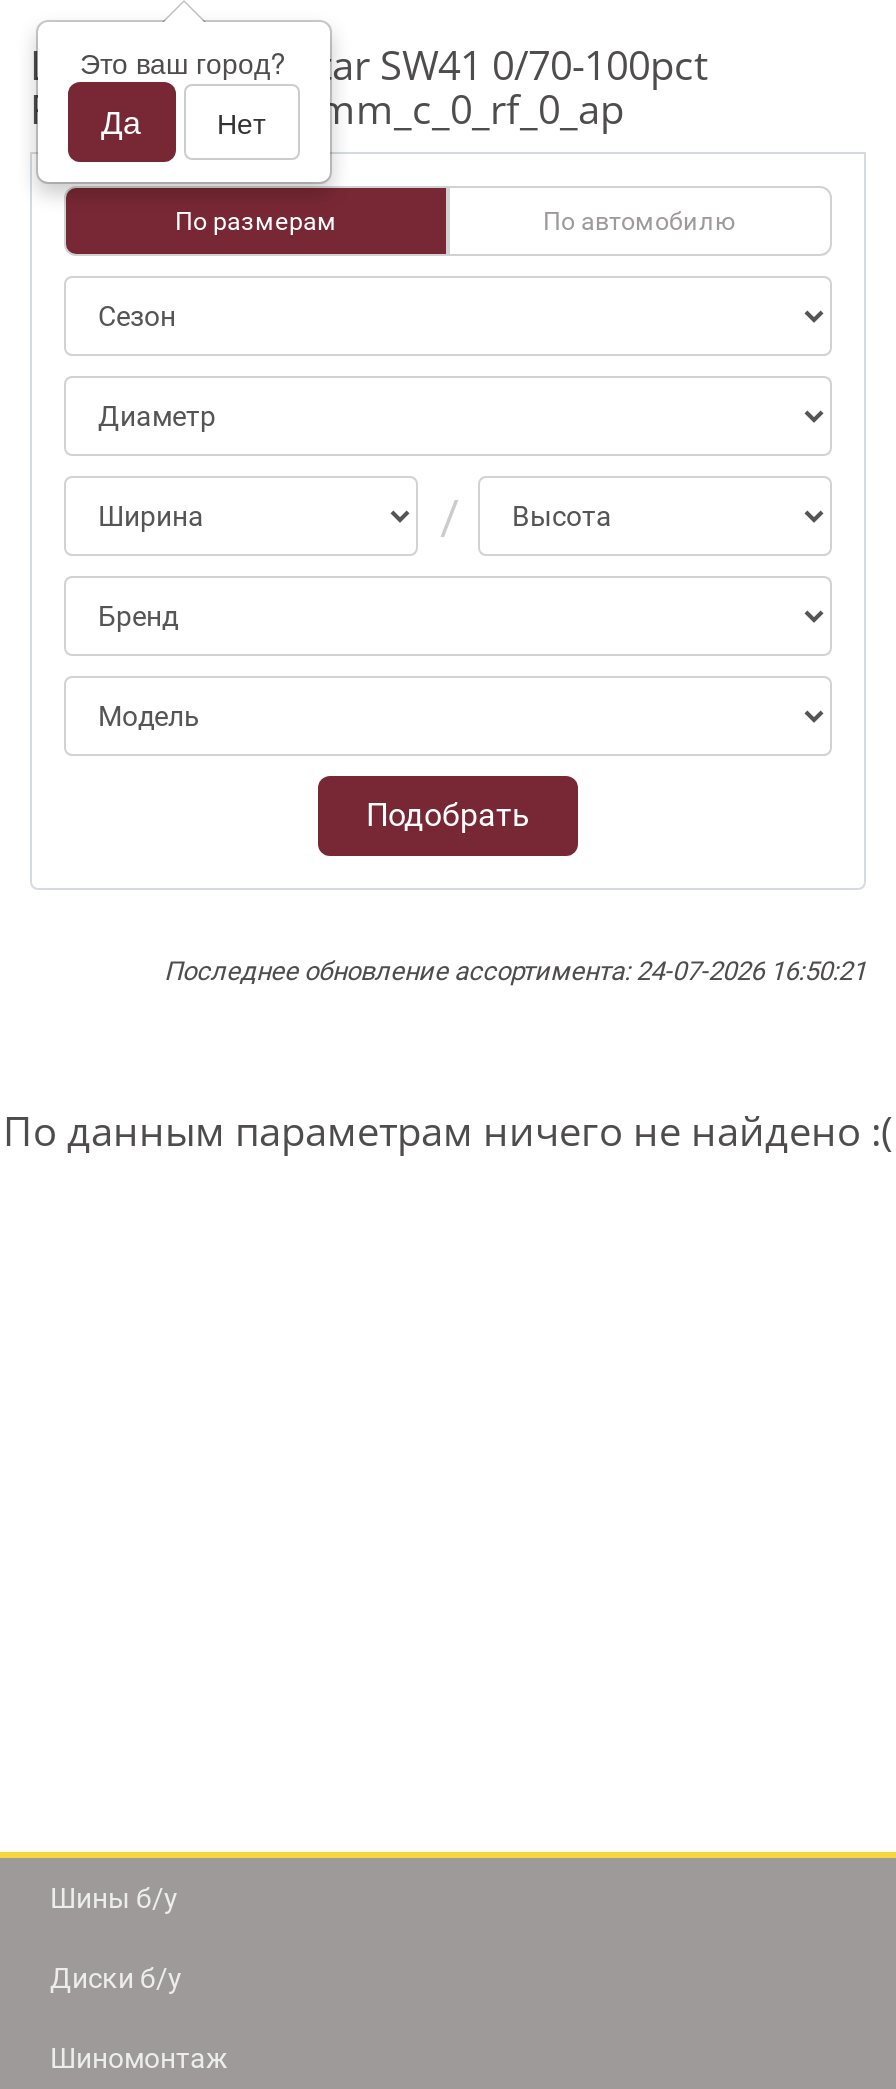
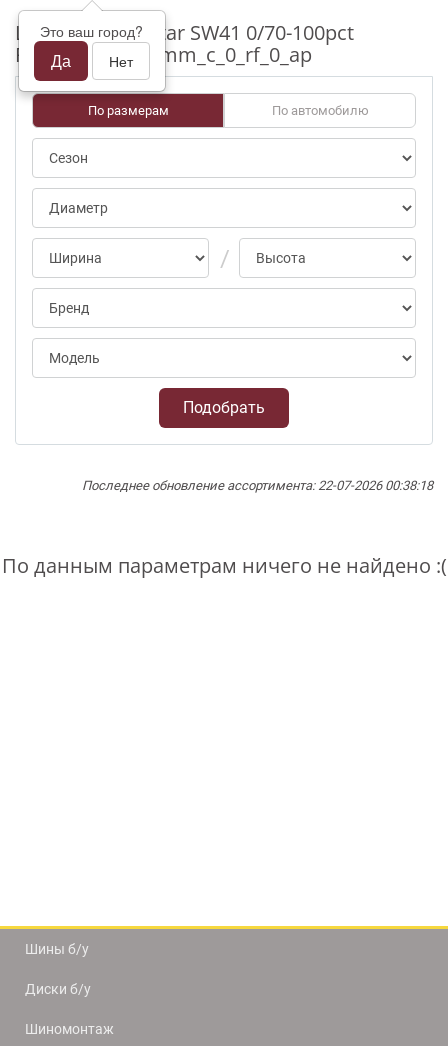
- Последнее обновление ассортимента: 24-07-2026 16:50:21
+ Последнее обновление ассортимента: 22-07-2026 00:38:18
